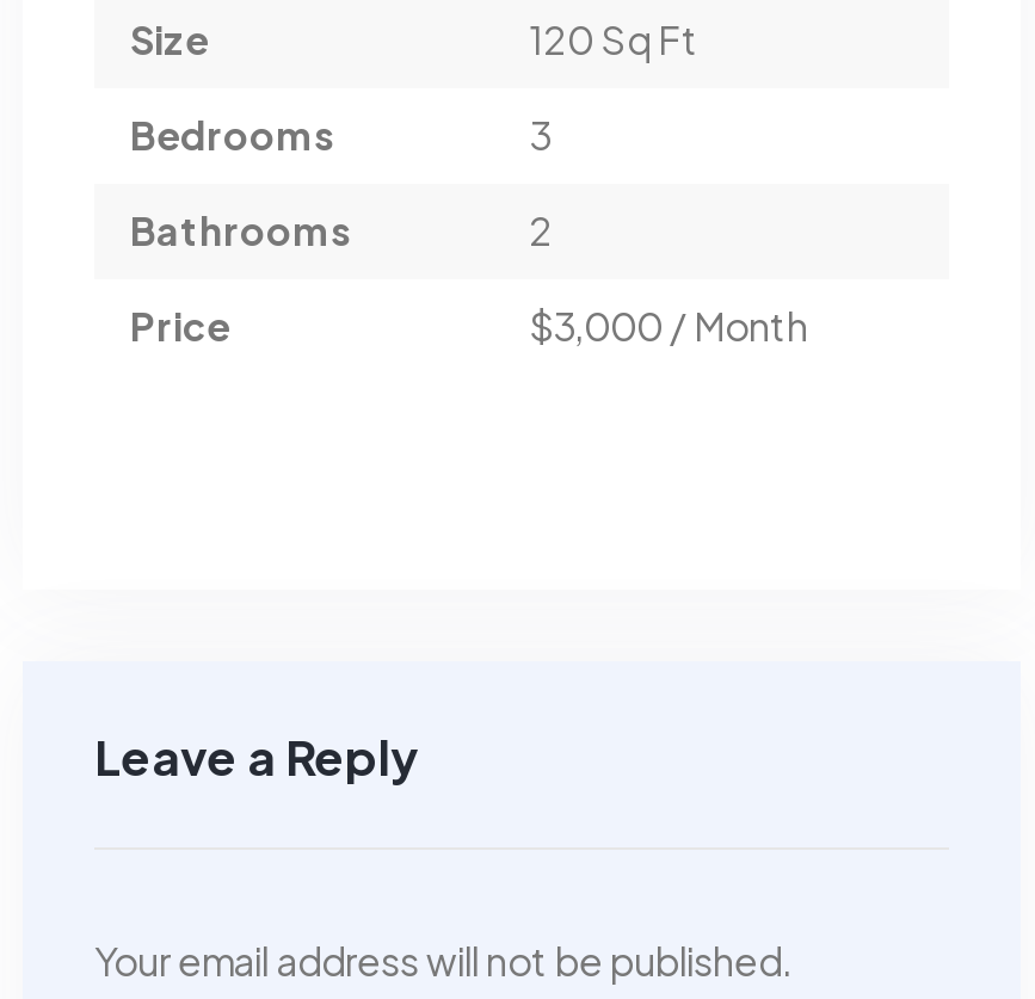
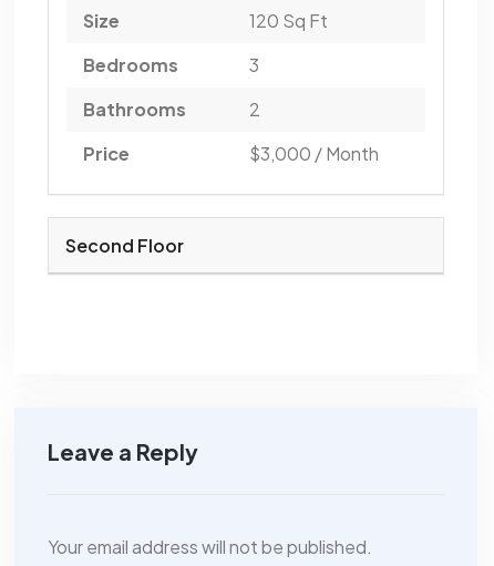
+ Second Floor
